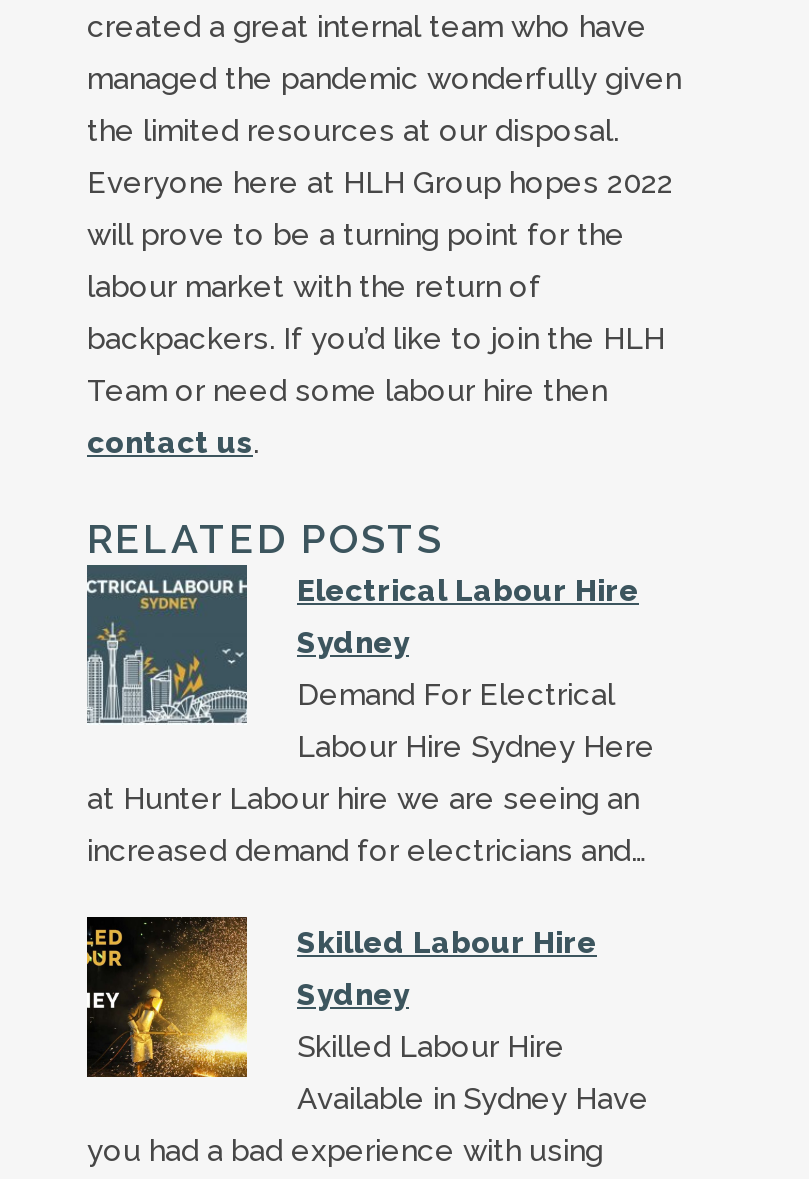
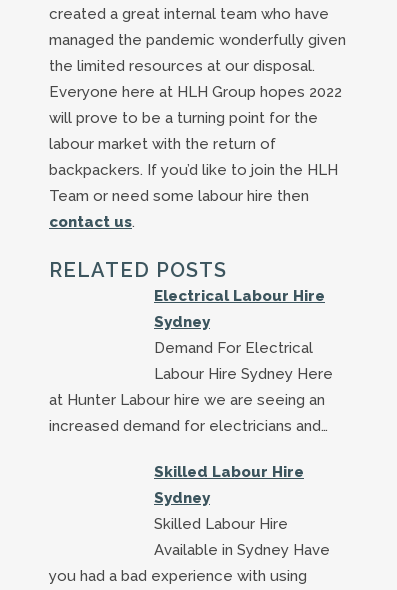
- [image]

- [image]
